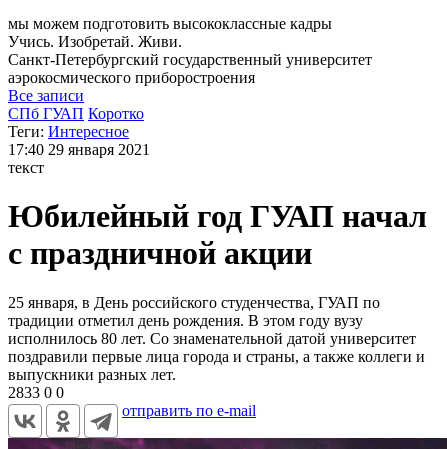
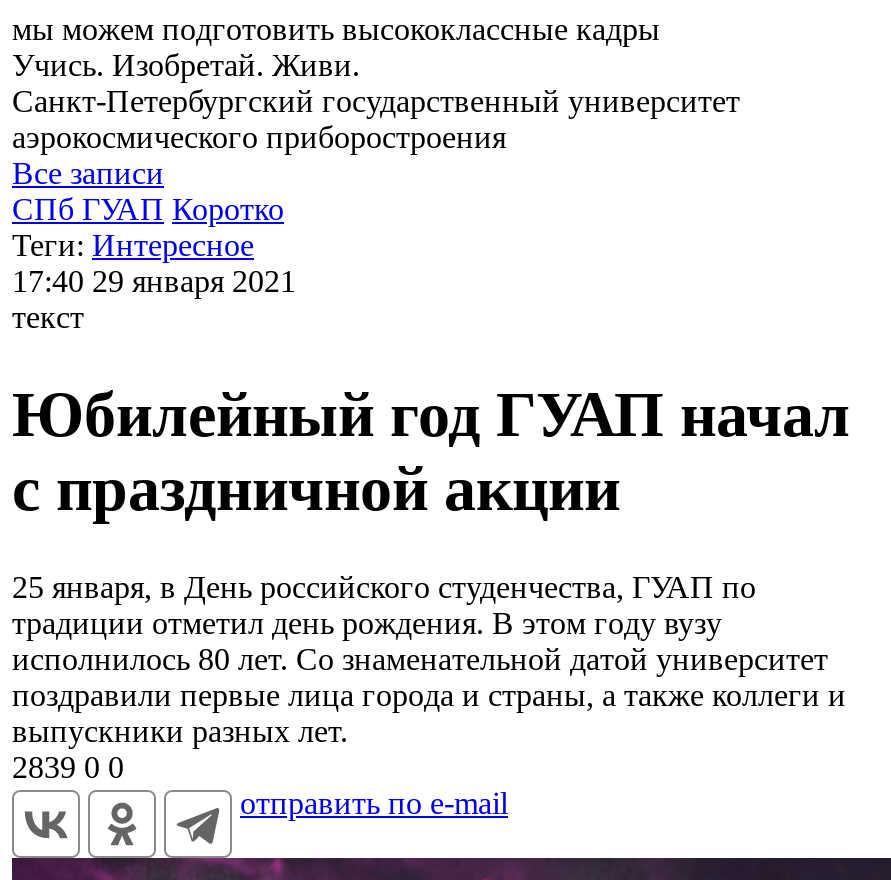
- 2833 0 0
+ 2839 0 0
